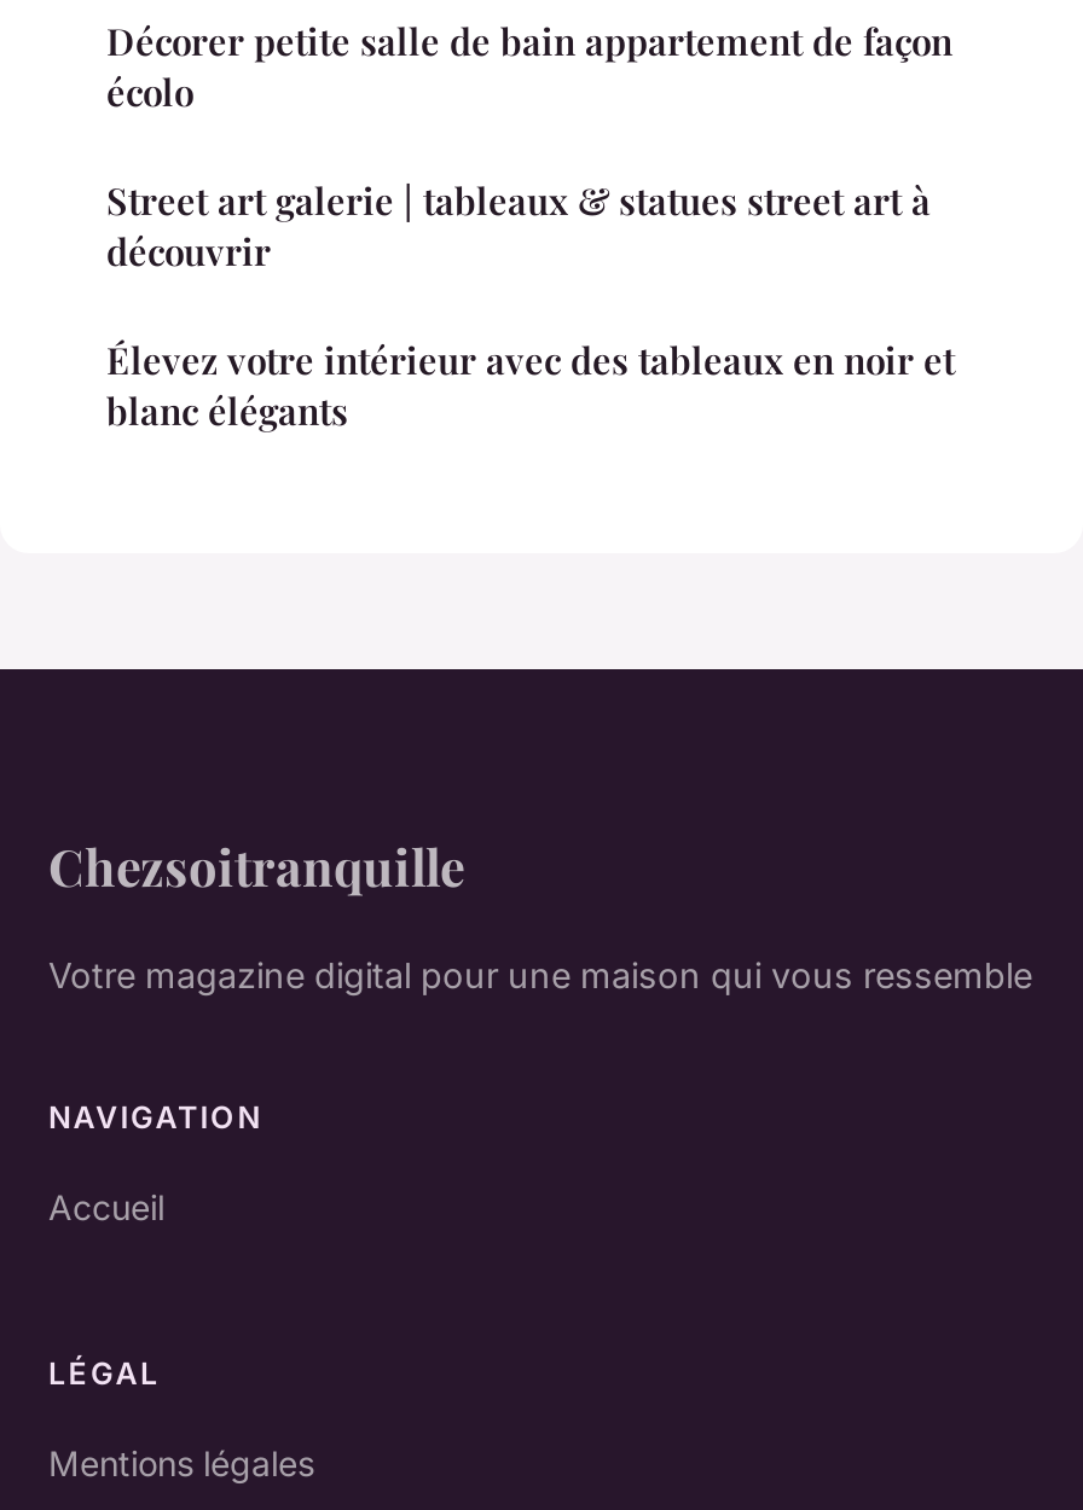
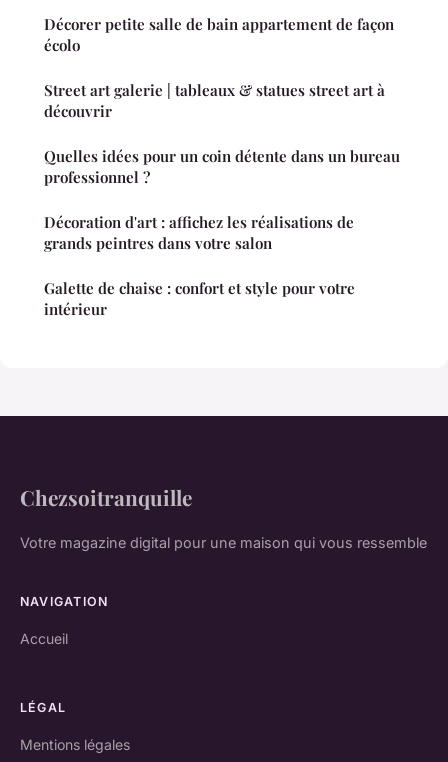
- Élevez votre intérieur avec des tableaux en noir et
- blanc élégants
+ Quelles idées pour un coin détente dans un bureau
+ professionnel ?
+ Décoration d'art : affichez les réalisations de
+ grands peintres dans votre salon
+ Galette de chaise : confort et style pour votre
+ intérieur
